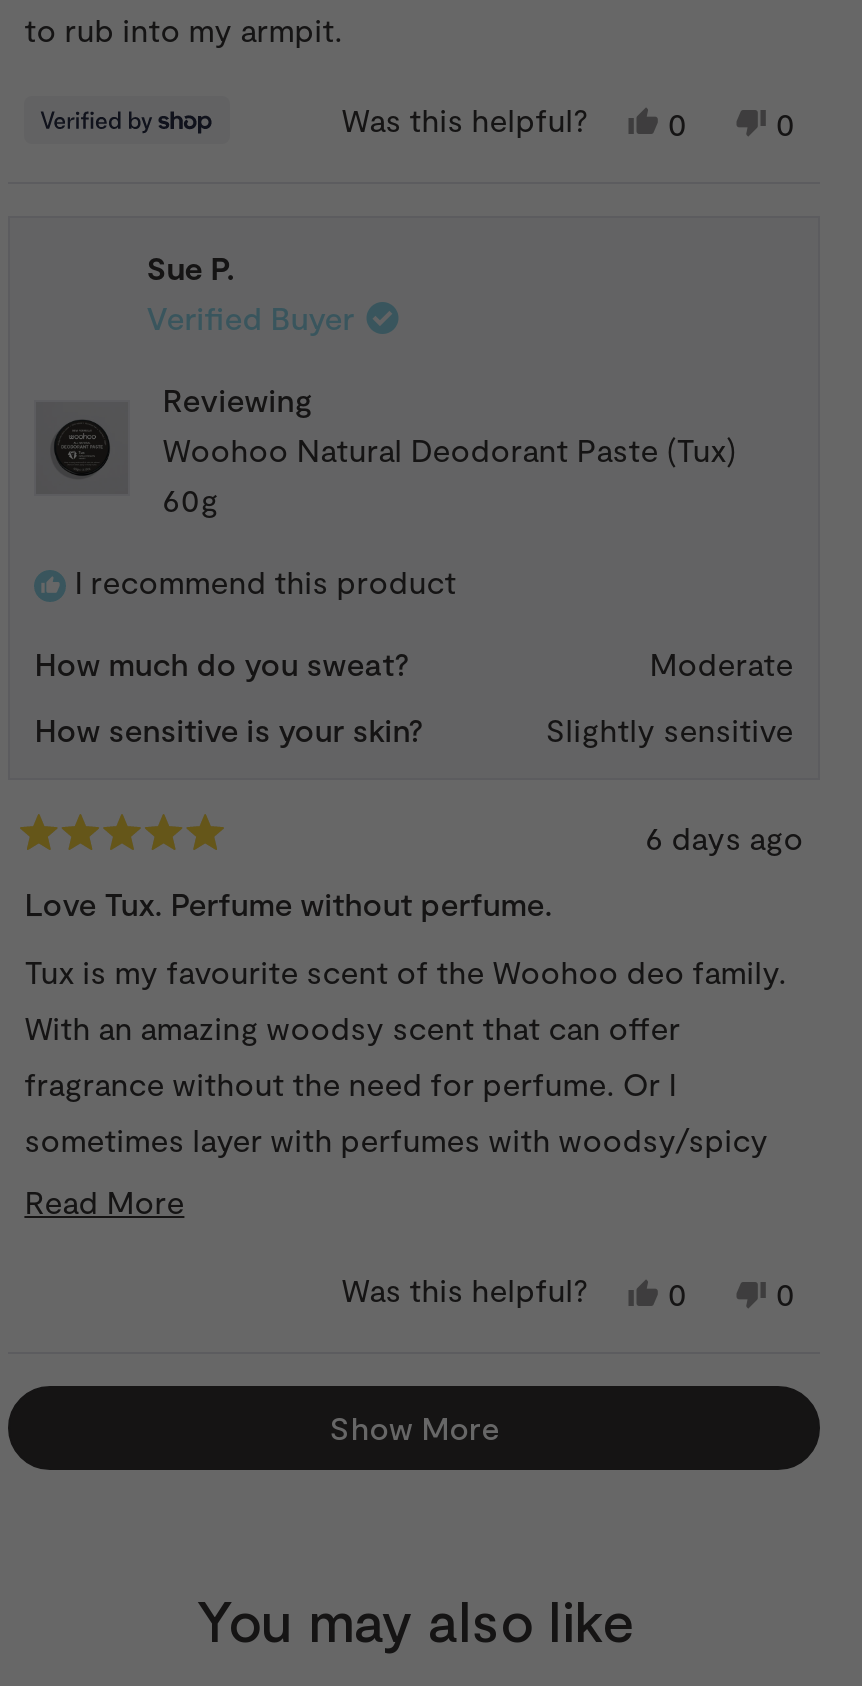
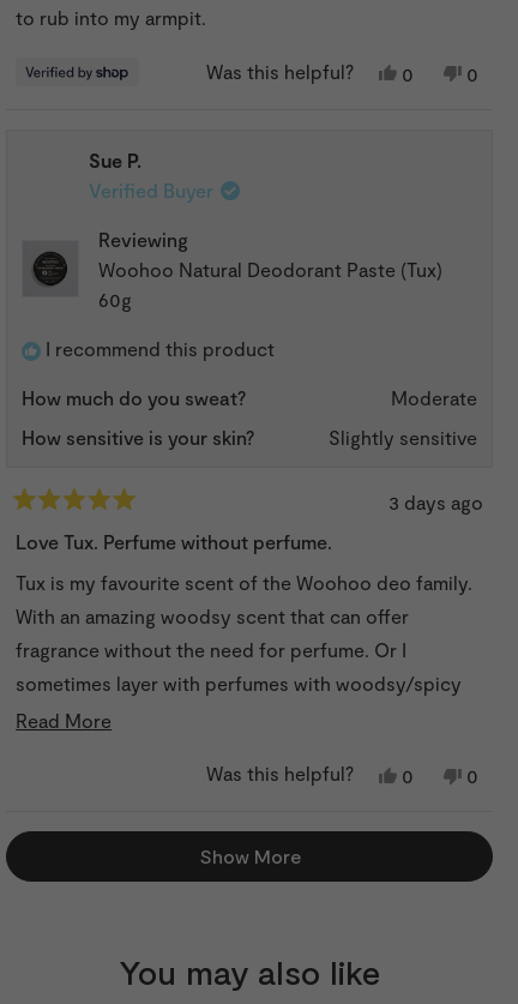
- 6 days ago
+ 3 days ago
